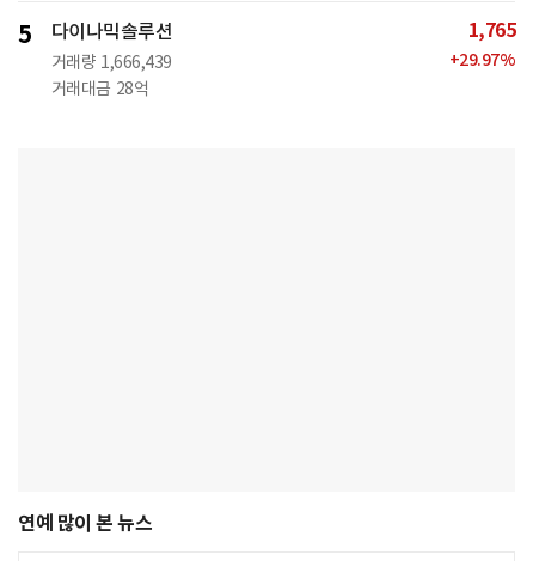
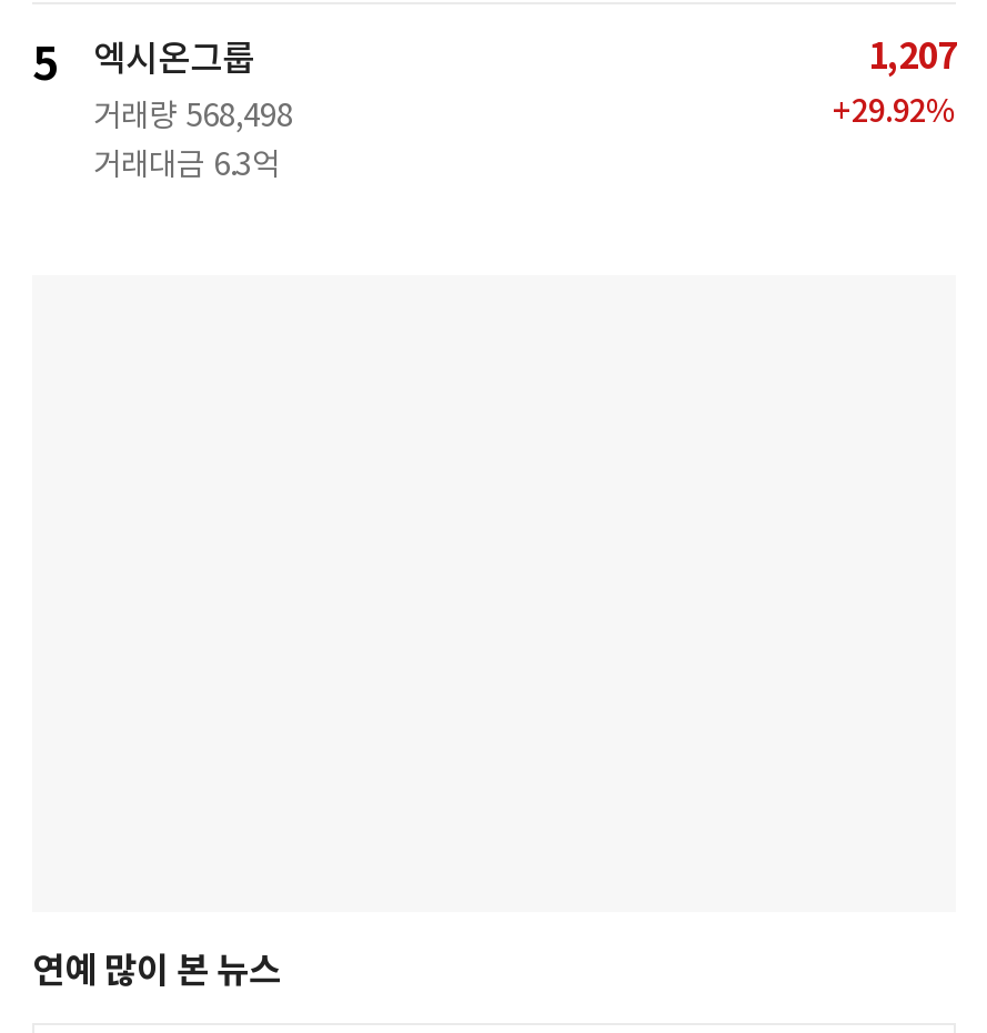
- 다이나믹솔루션
- 거래량 1,666,439
- 거래대금 28억
+ 엑시온그룹
+ 거래량 568,498
+ 거래대금 6.3억

- 1,765
- +29.97%
+ 1,207
+ +29.92%
